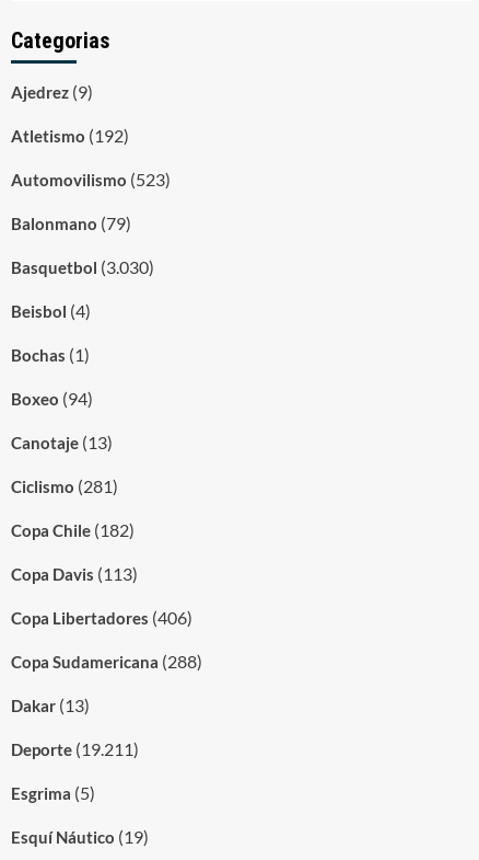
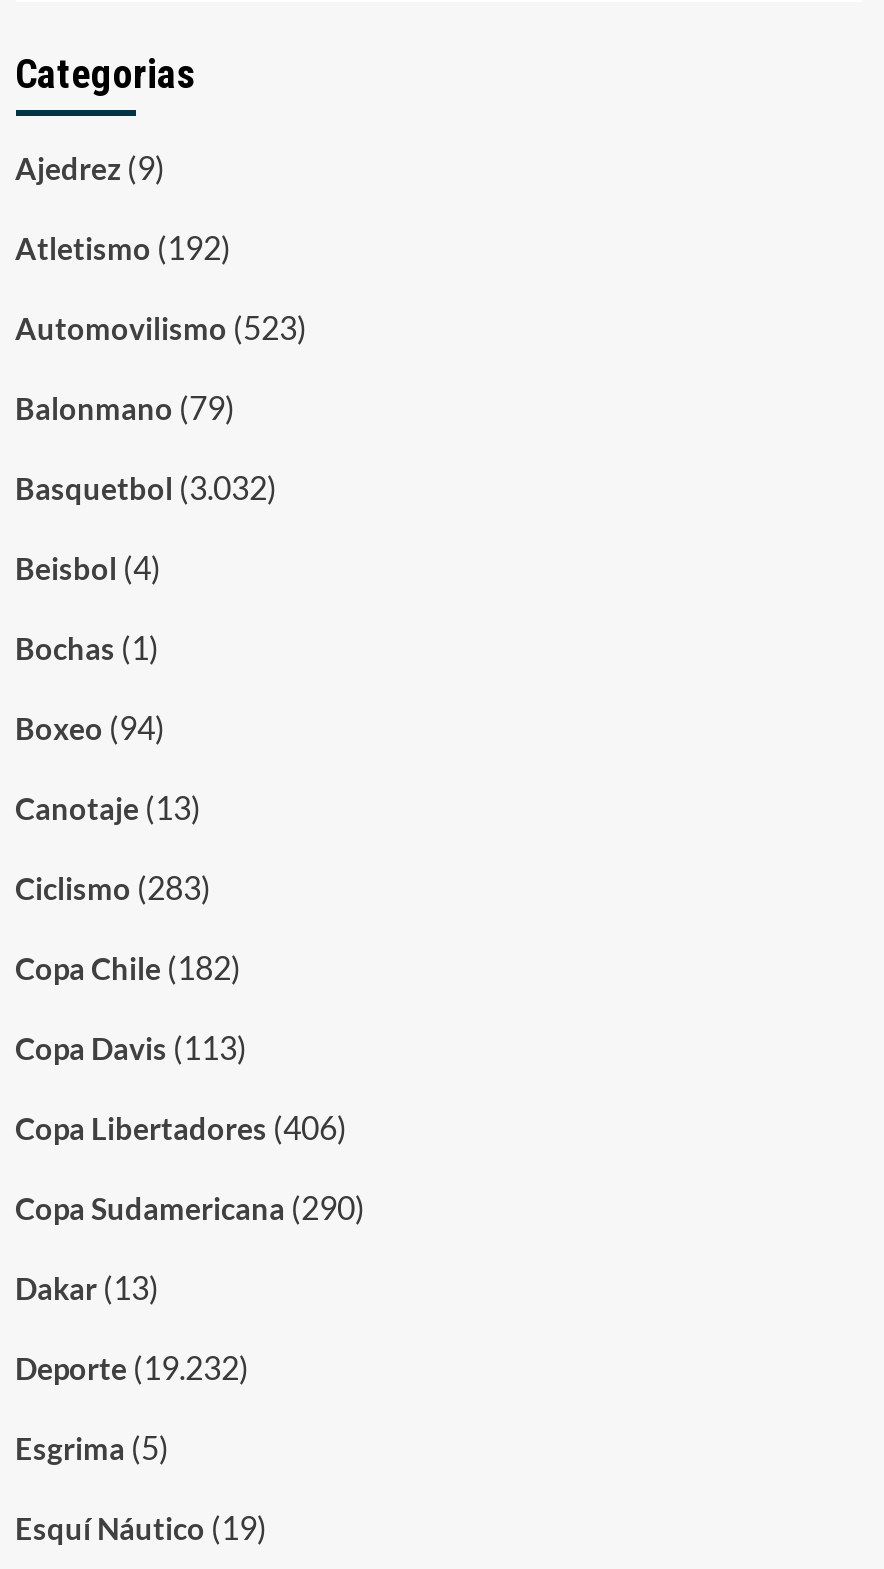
- Basquetbol (3.030)
+ Basquetbol (3.032)

- Ciclismo (281)
+ Ciclismo (283)

- Copa Sudamericana (288)
+ Copa Sudamericana (290)

- Deporte (19.211)
+ Deporte (19.232)
